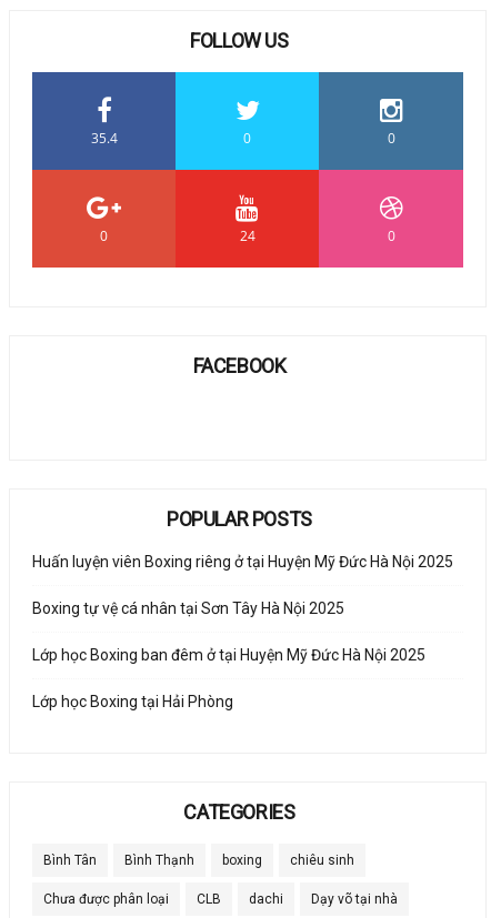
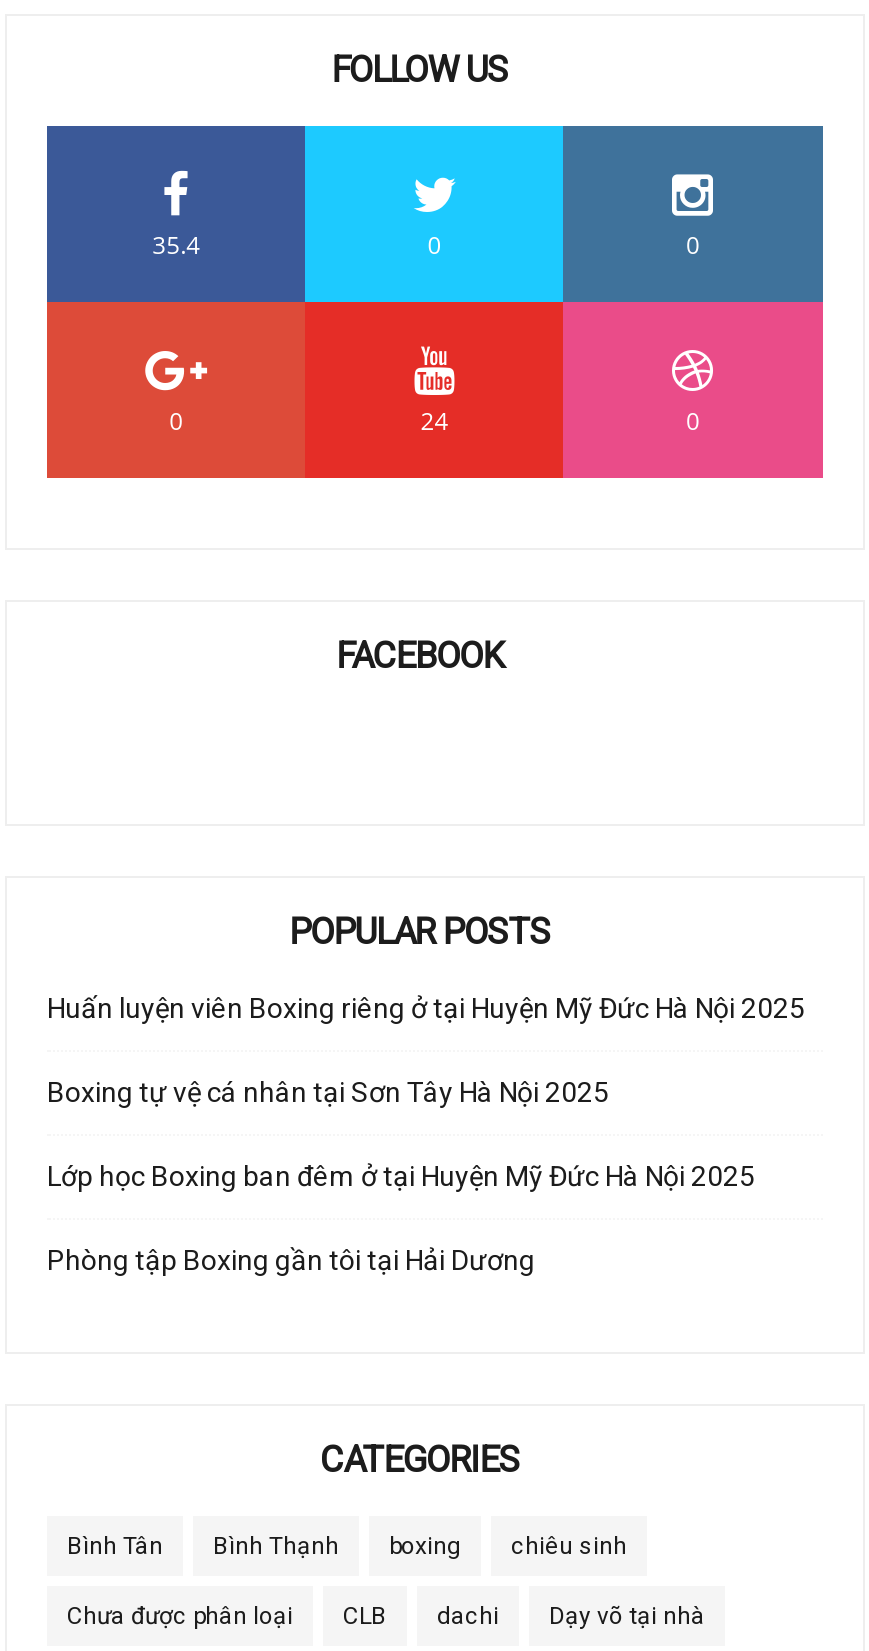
- Lớp học Boxing tại Hải Phòng
+ Phòng tập Boxing gần tôi tại Hải Dương
